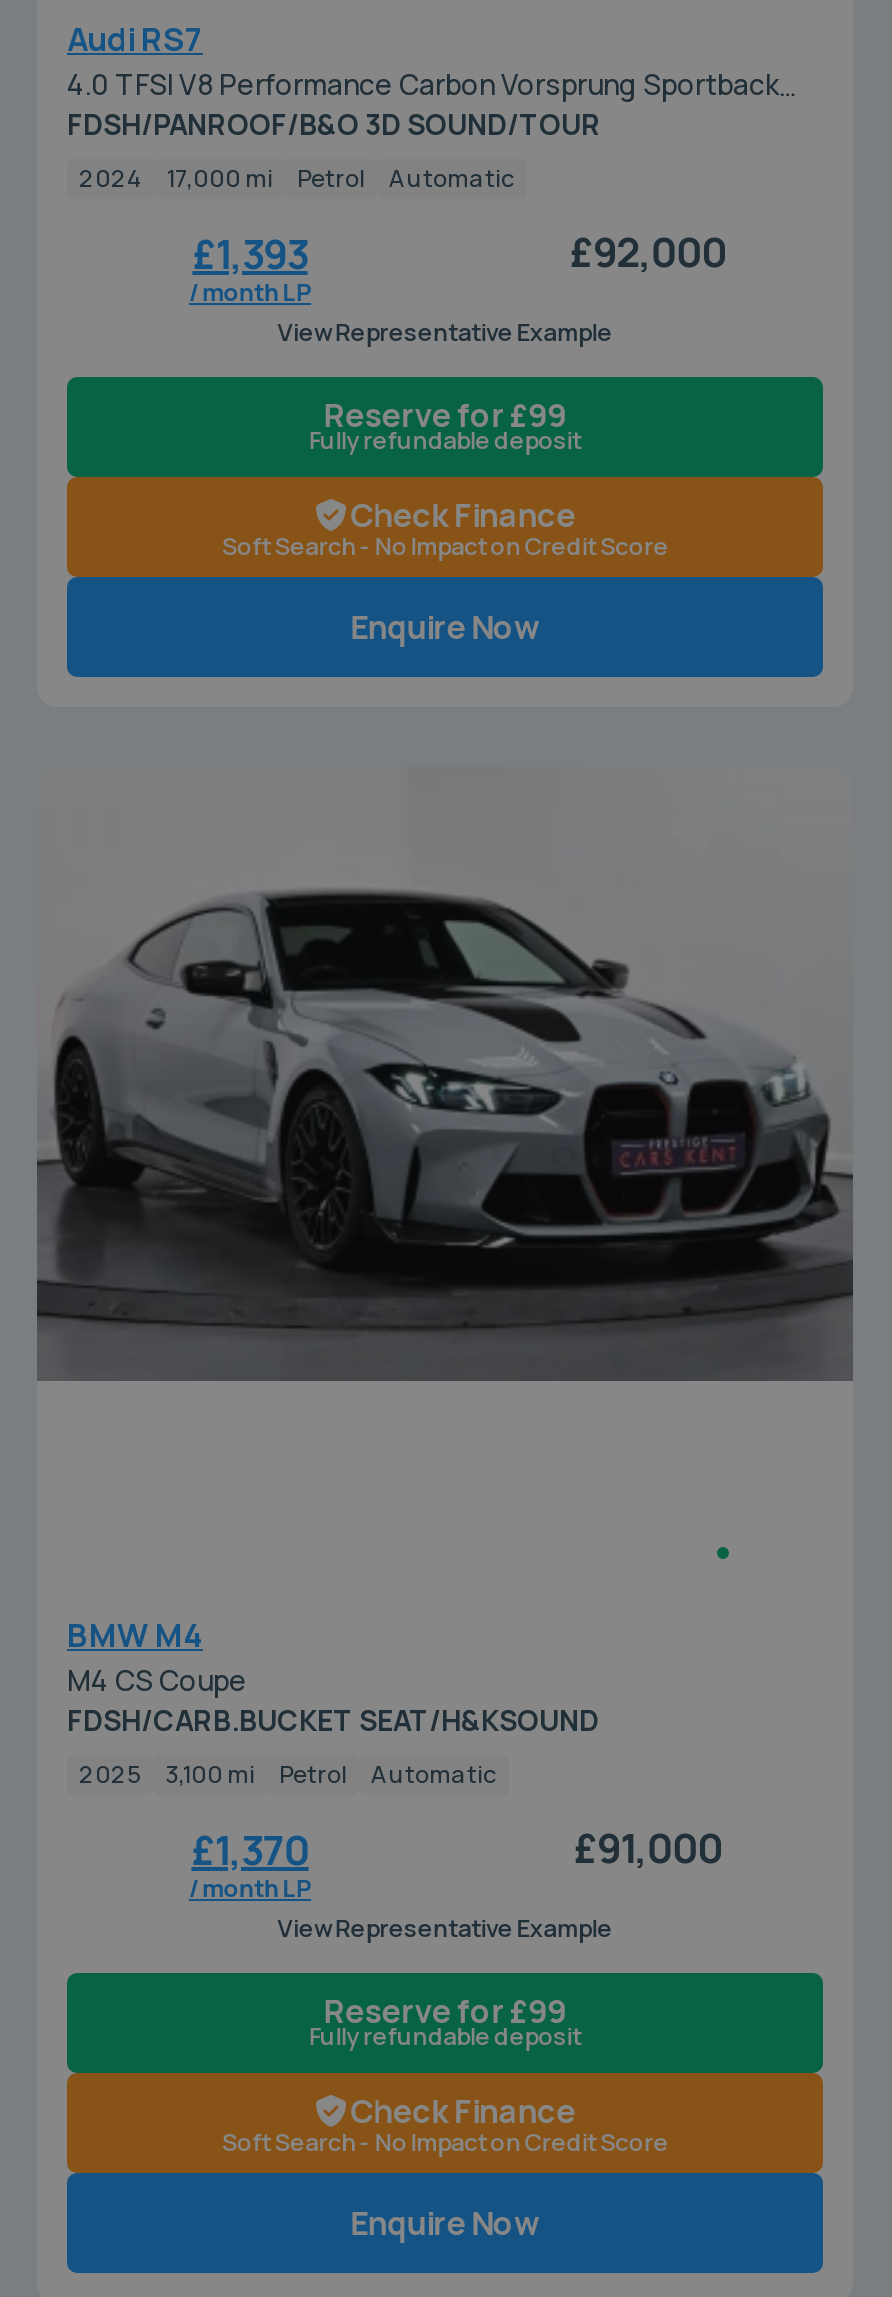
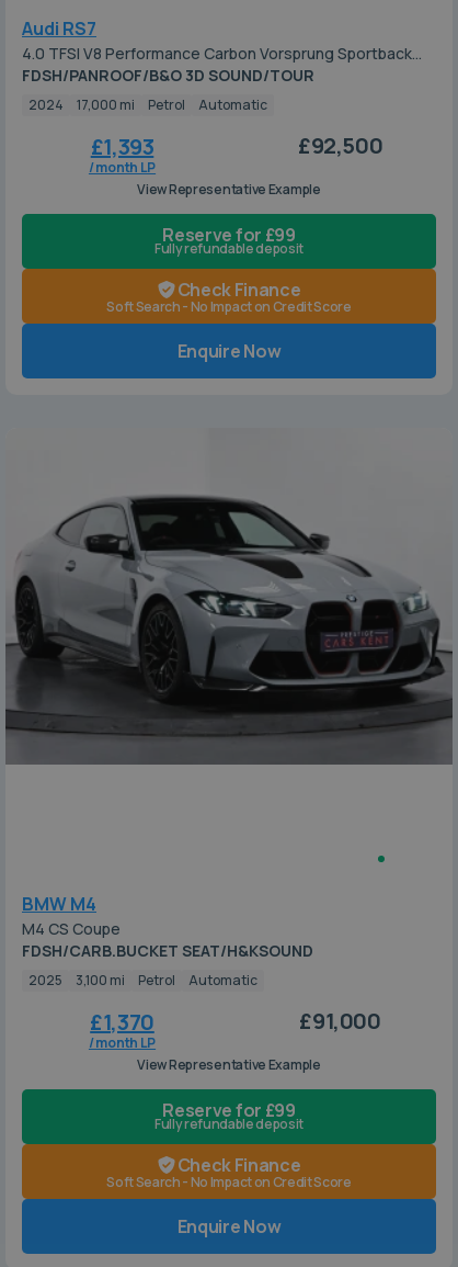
- £92,000
+ £92,500
